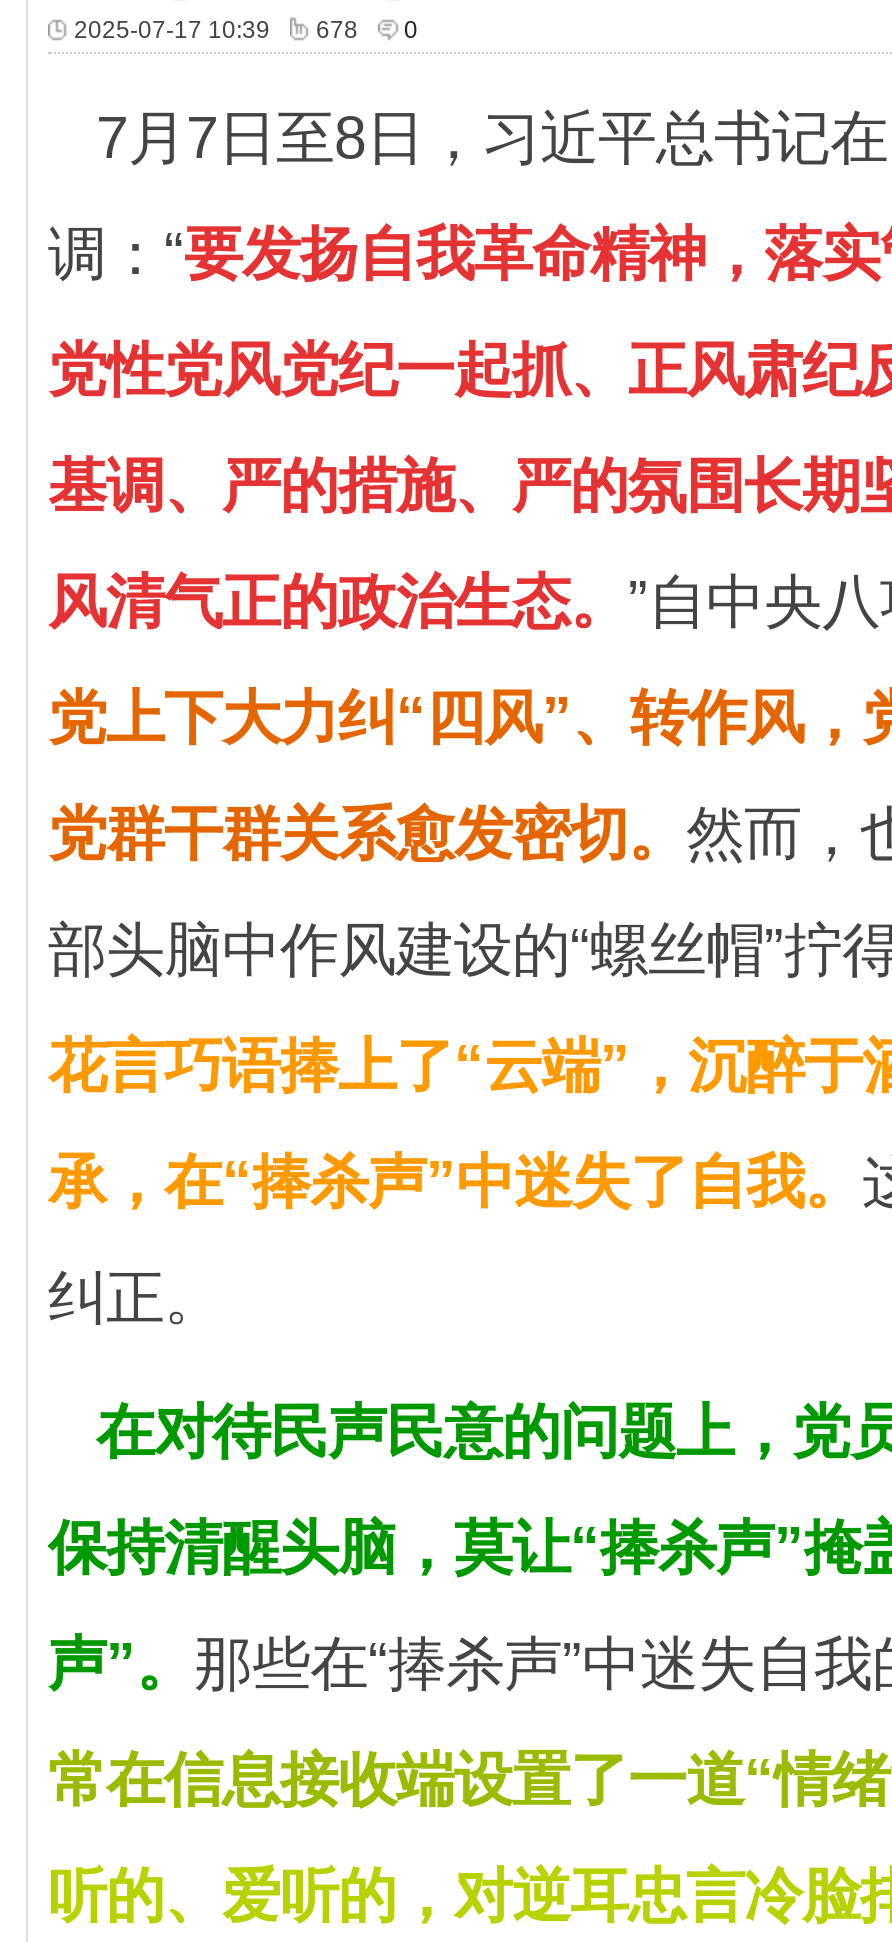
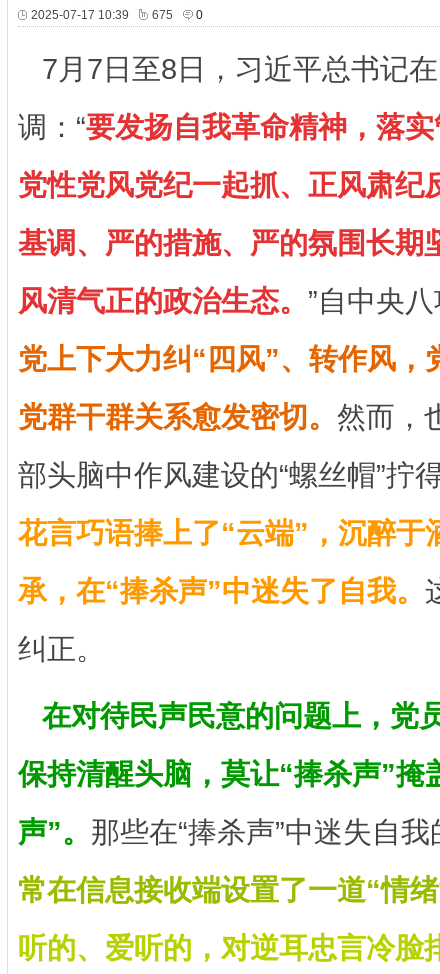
- 2025-07-17 10:39 678 0
+ 2025-07-17 10:39 675 0
